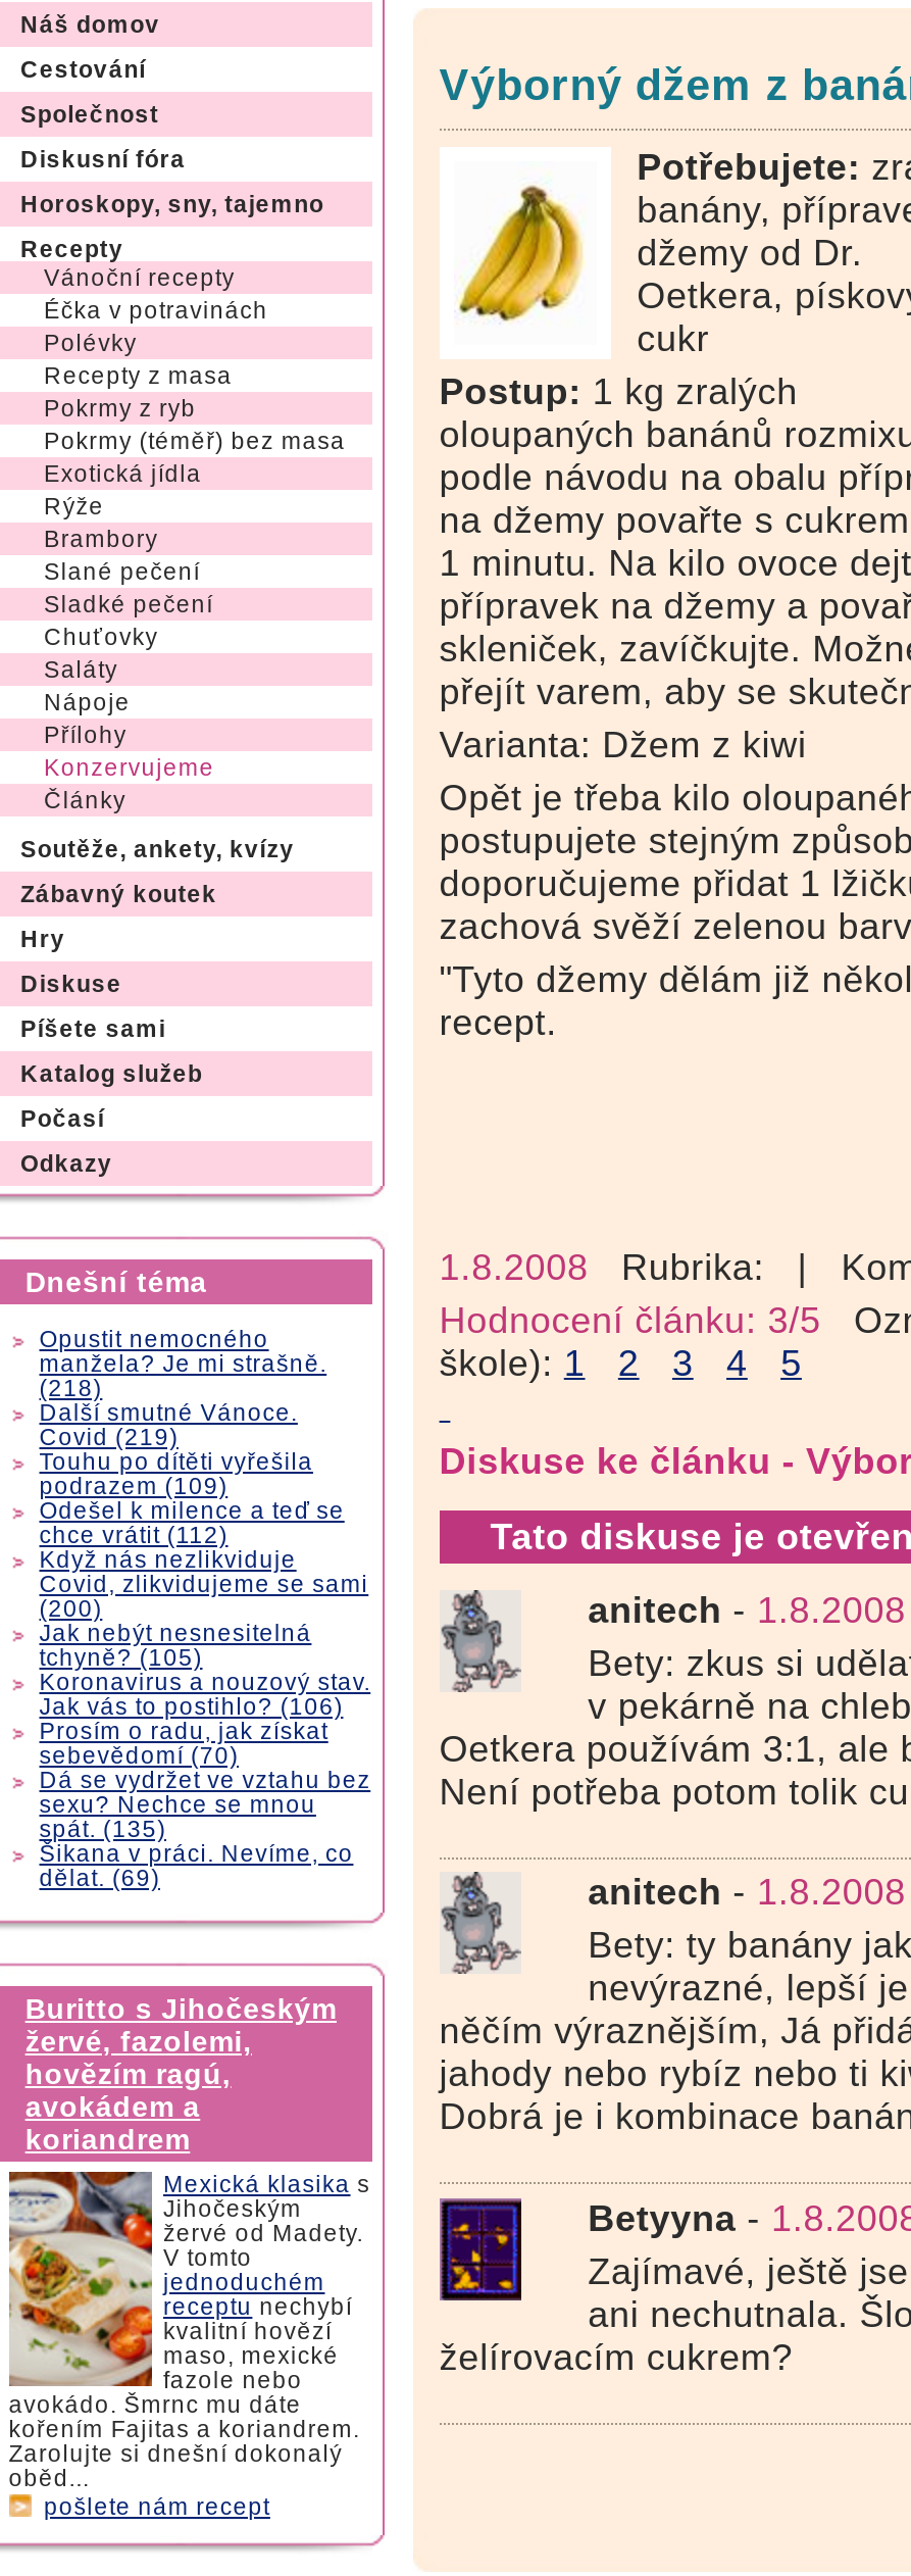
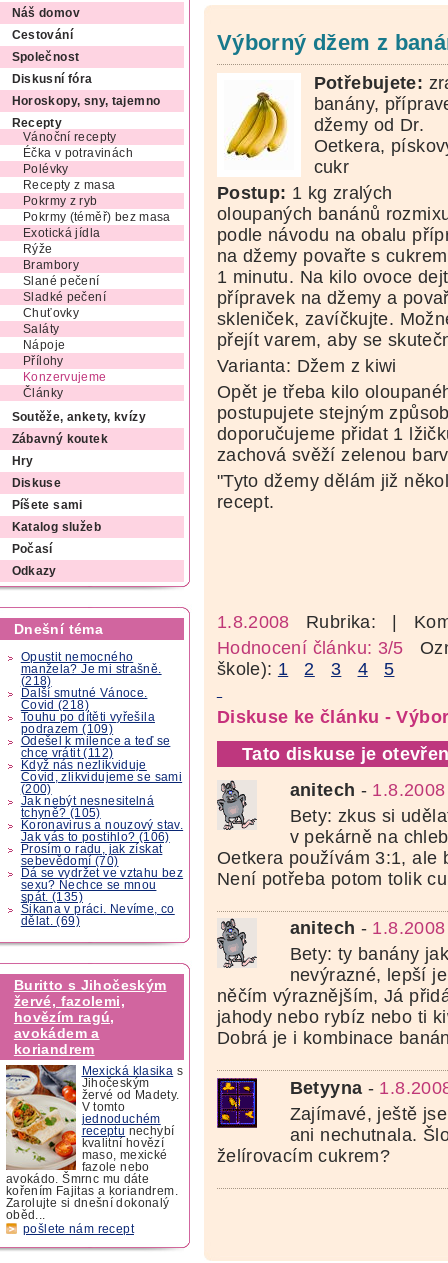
- Covid (219)
+ Covid (218)

- [image]
+ [image]
